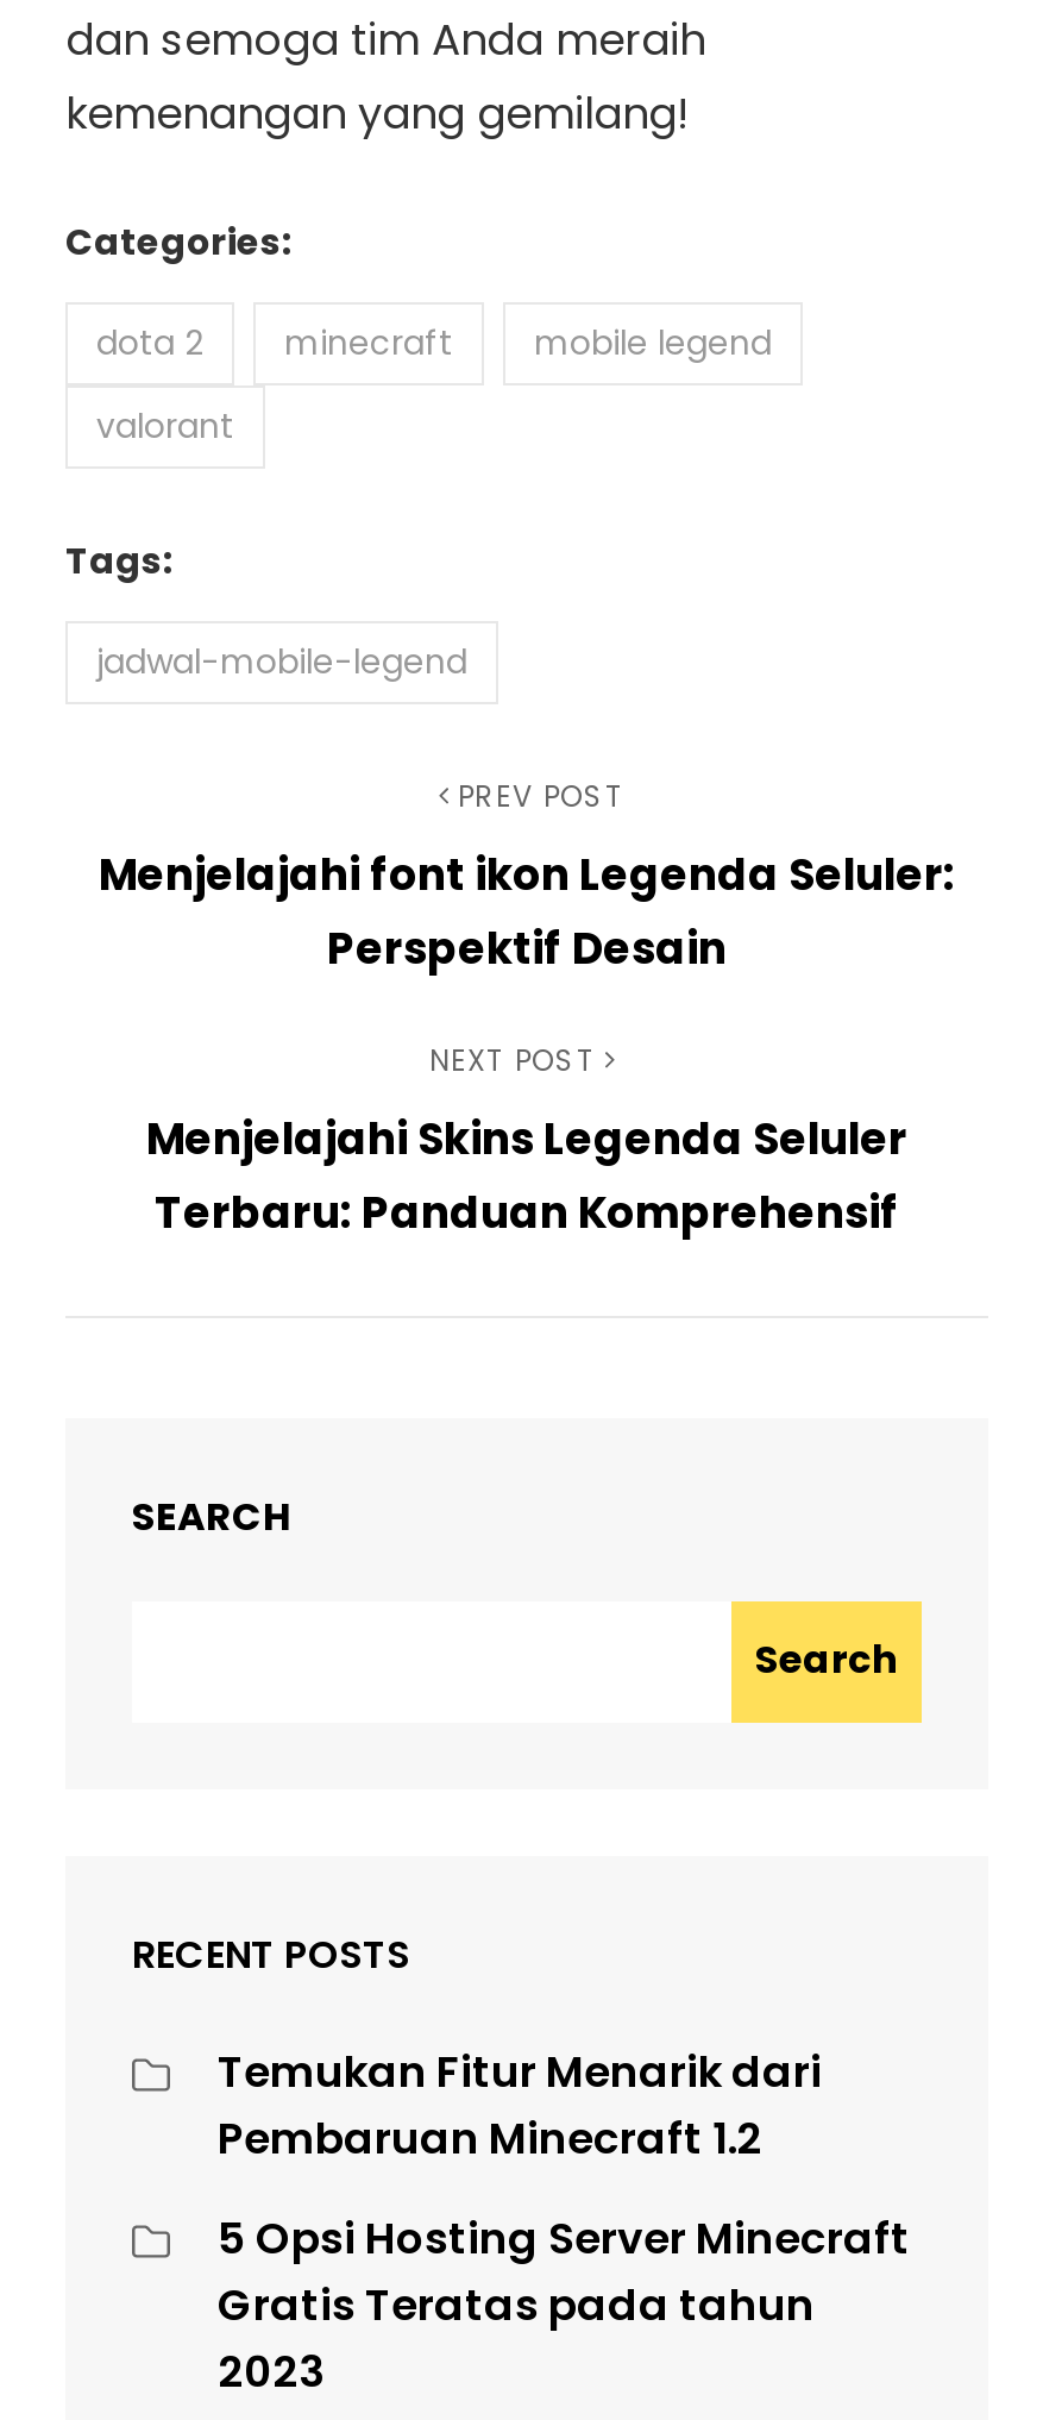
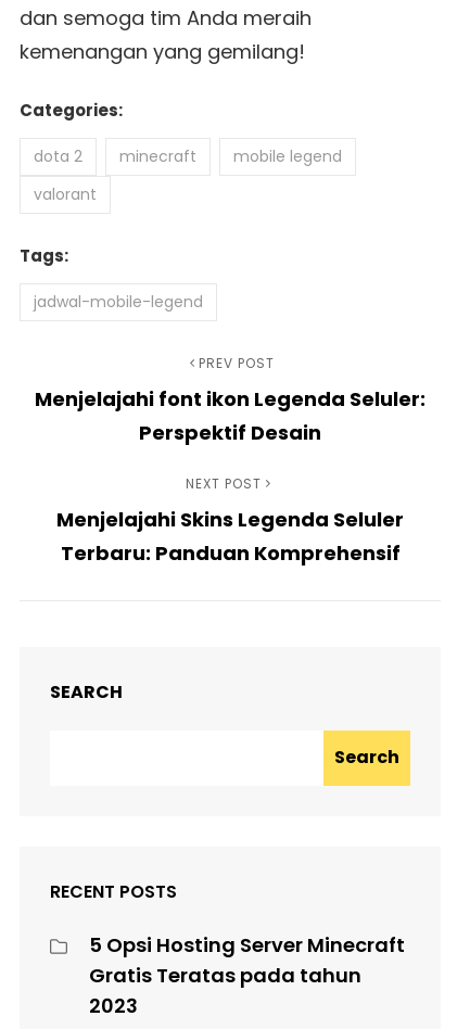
- Temukan Fitur Menarik dari
- Pembaruan Minecraft 1.2
